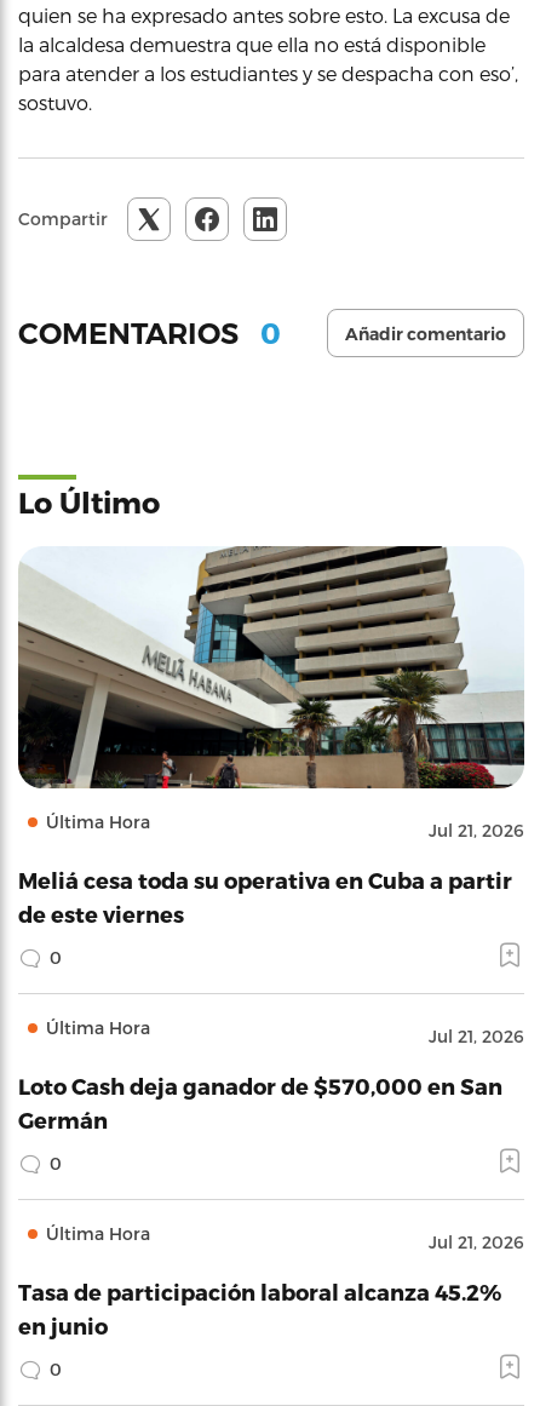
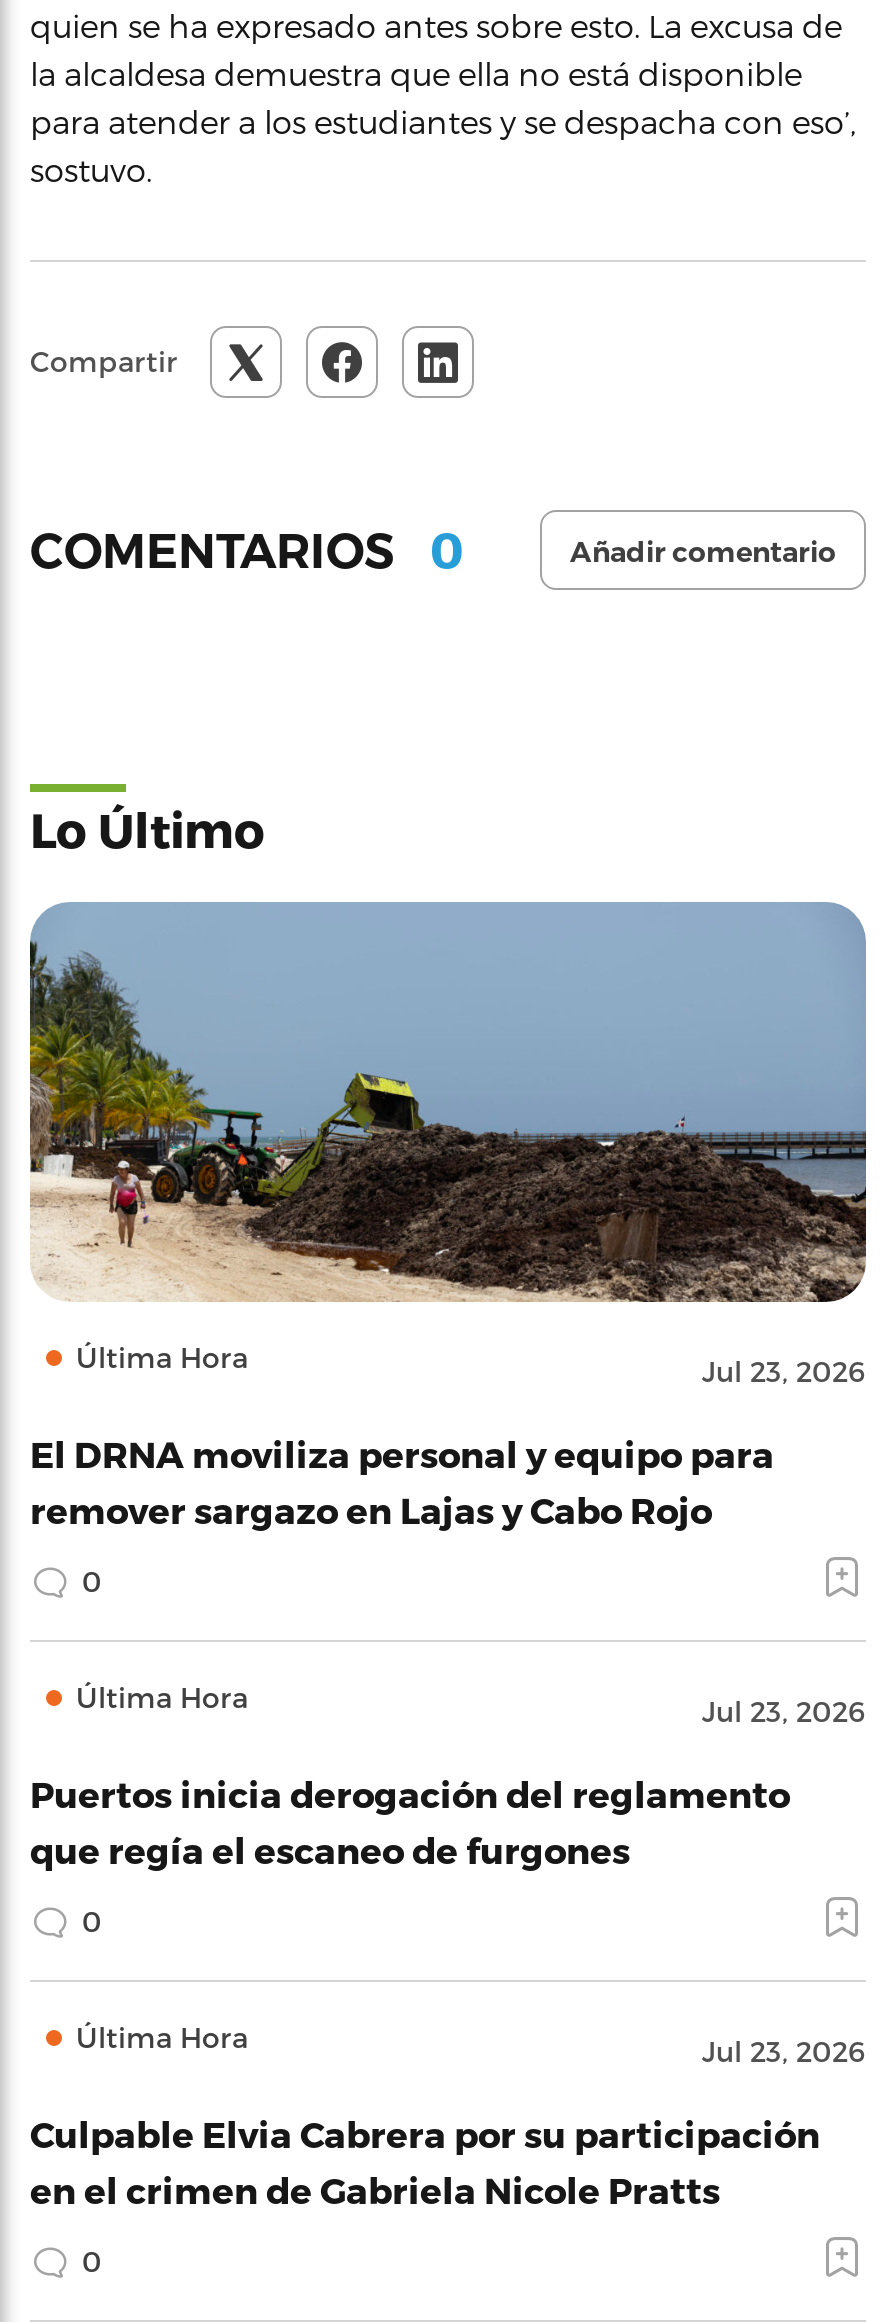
- [image]
- Jul 21, 2026
+ [image]
+ Jul 23, 2026

- Meliá cesa toda su operativa en Cuba a partir
- de este viernes
+ El DRNA moviliza personal y equipo para
+ remover sargazo en Lajas y Cabo Rojo

- Jul 21, 2026
+ Jul 23, 2026

- Loto Cash deja ganador de $570,000 en San
- Germán
+ Puertos inicia derogación del reglamento
+ que regía el escaneo de furgones

- Jul 21, 2026
+ Jul 23, 2026

- Tasa de participación laboral alcanza 45.2%
- en junio
+ Culpable Elvia Cabrera por su participación
+ en el crimen de Gabriela Nicole Pratts
